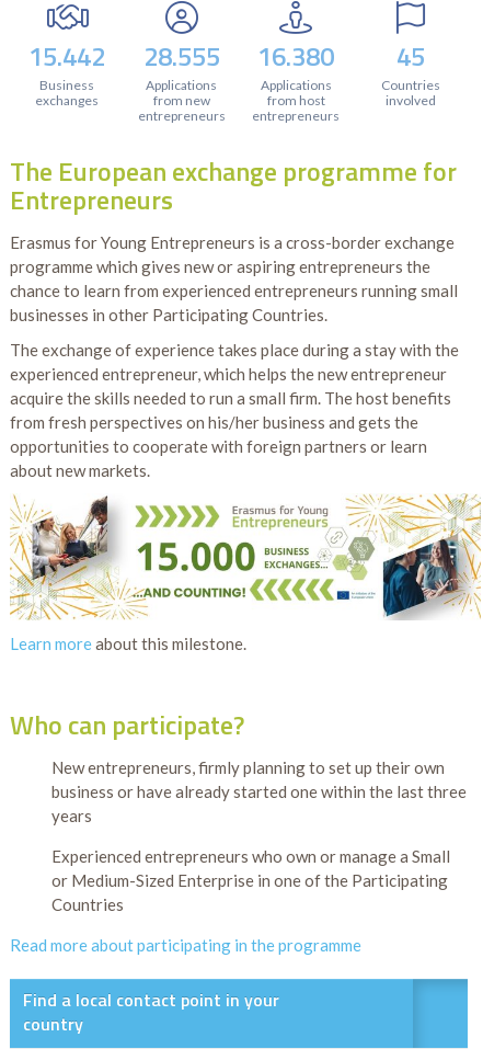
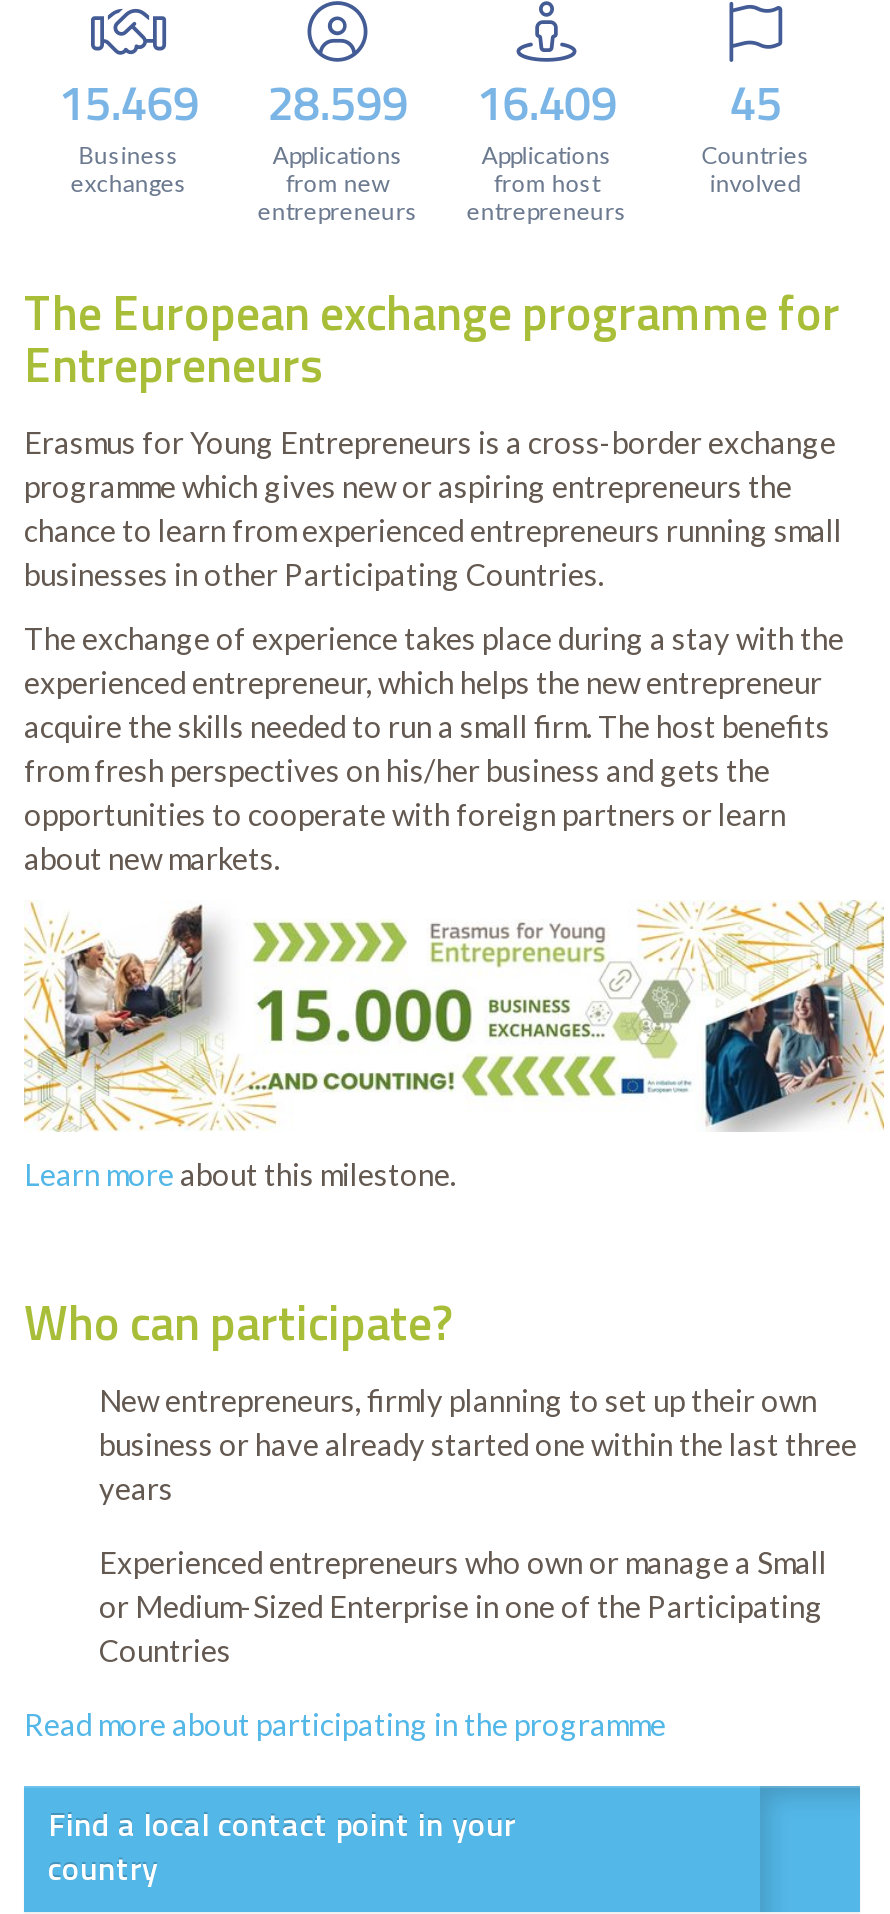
- 15.442
+ 15.469

- 28.555
+ 28.599

- 16.380
+ 16.409
